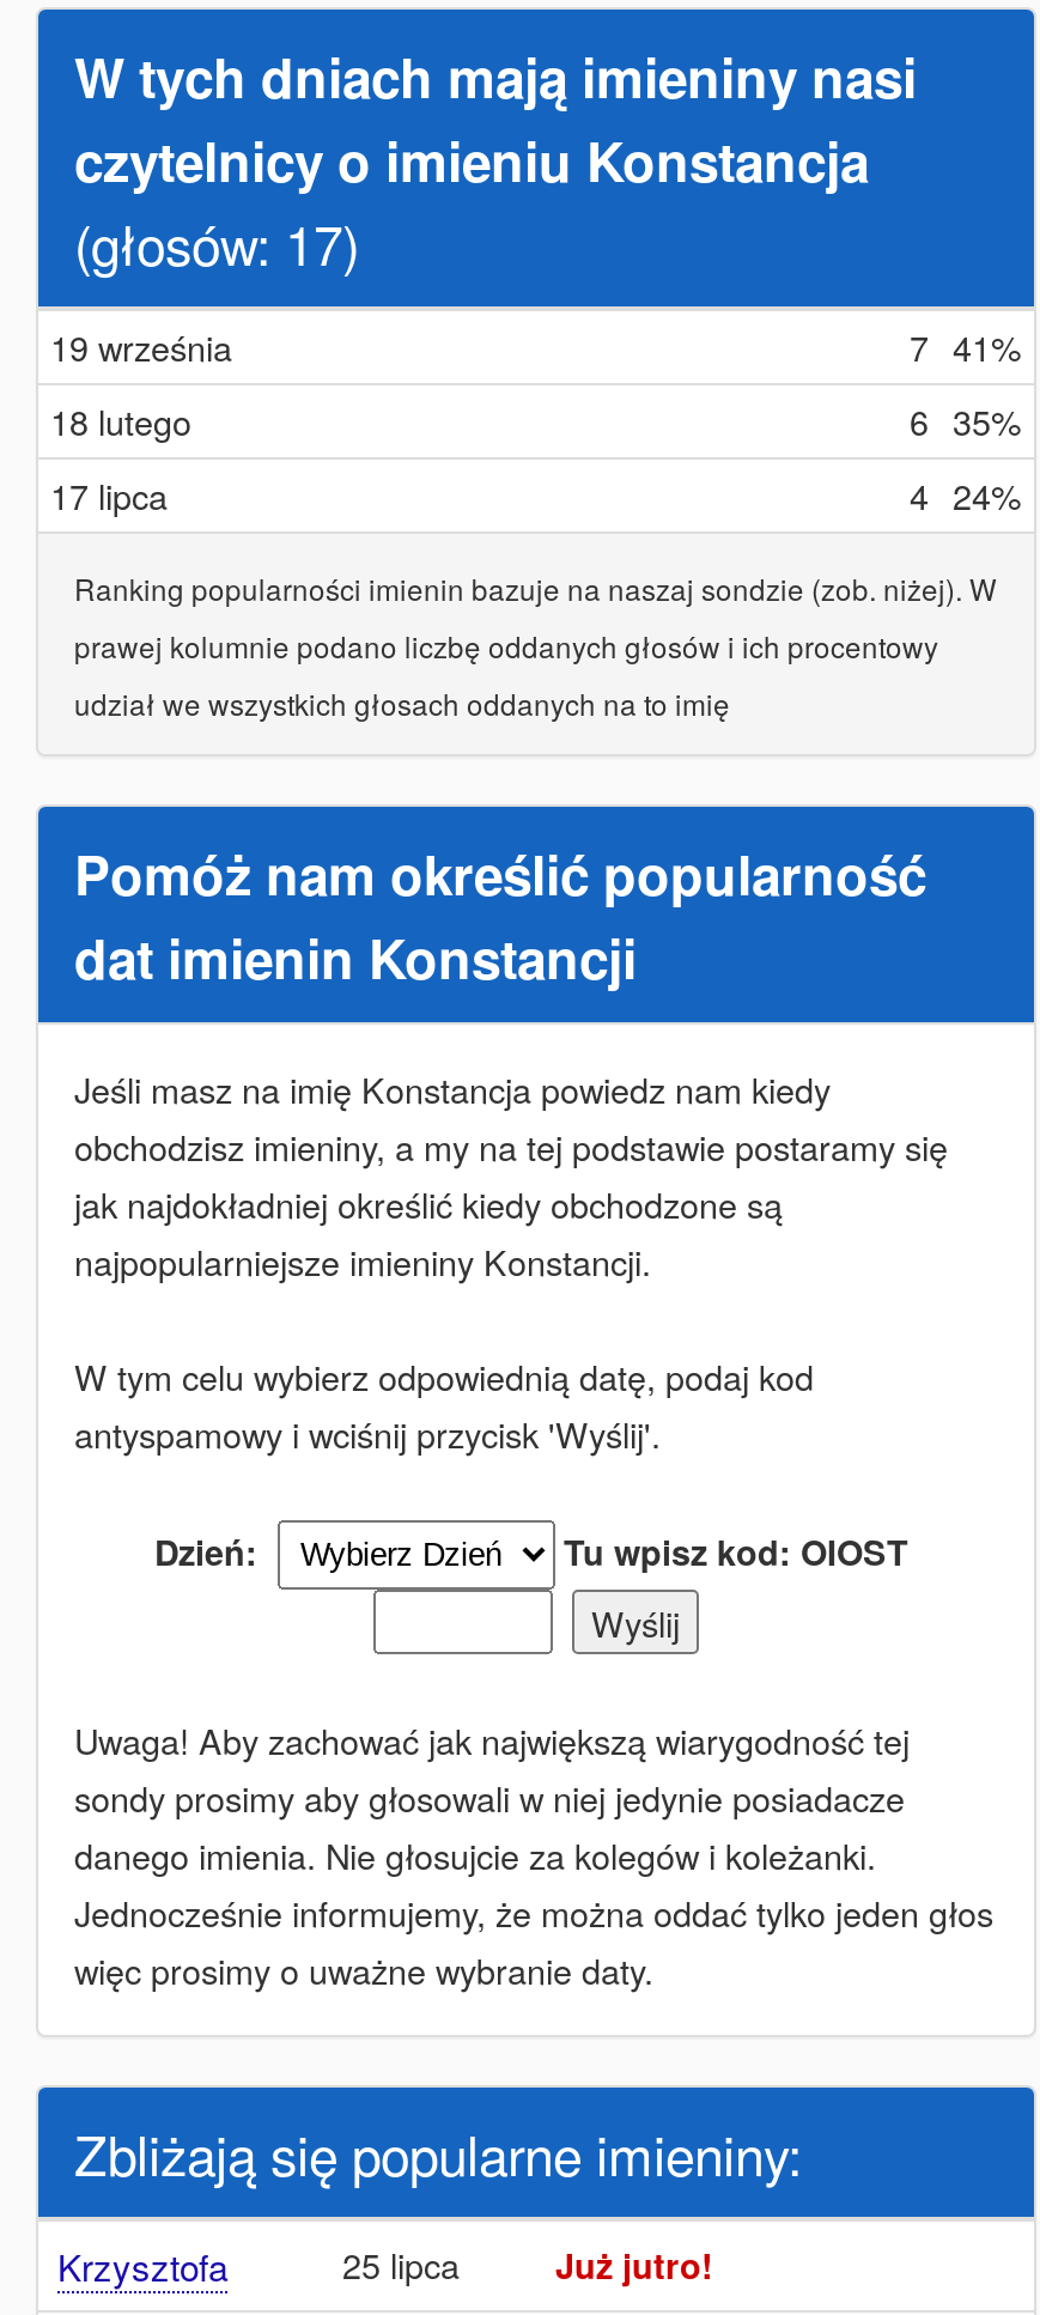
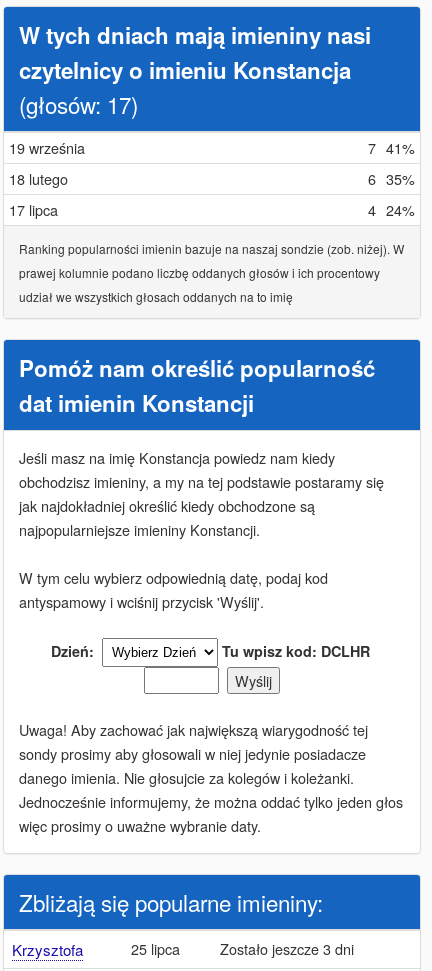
- Tu wpisz kod: OIOST
+ Tu wpisz kod: DCLHR

- Już jutro!
+ Zostało jeszcze 3 dni
